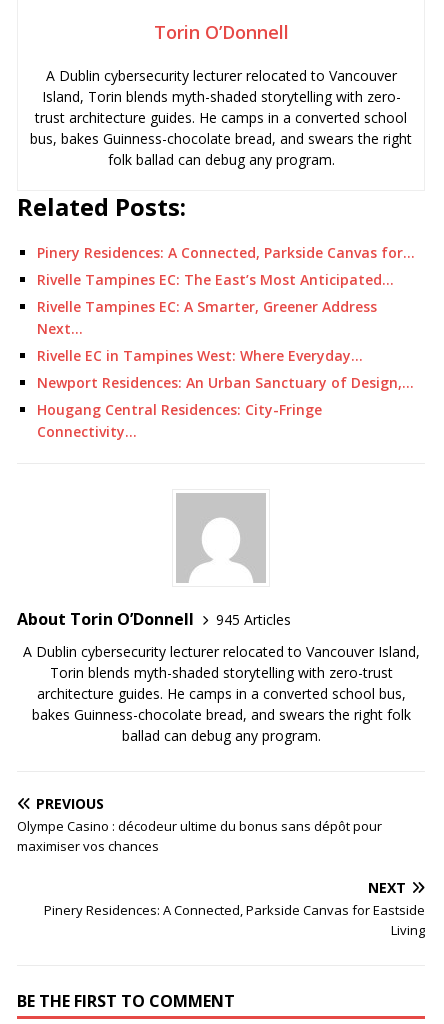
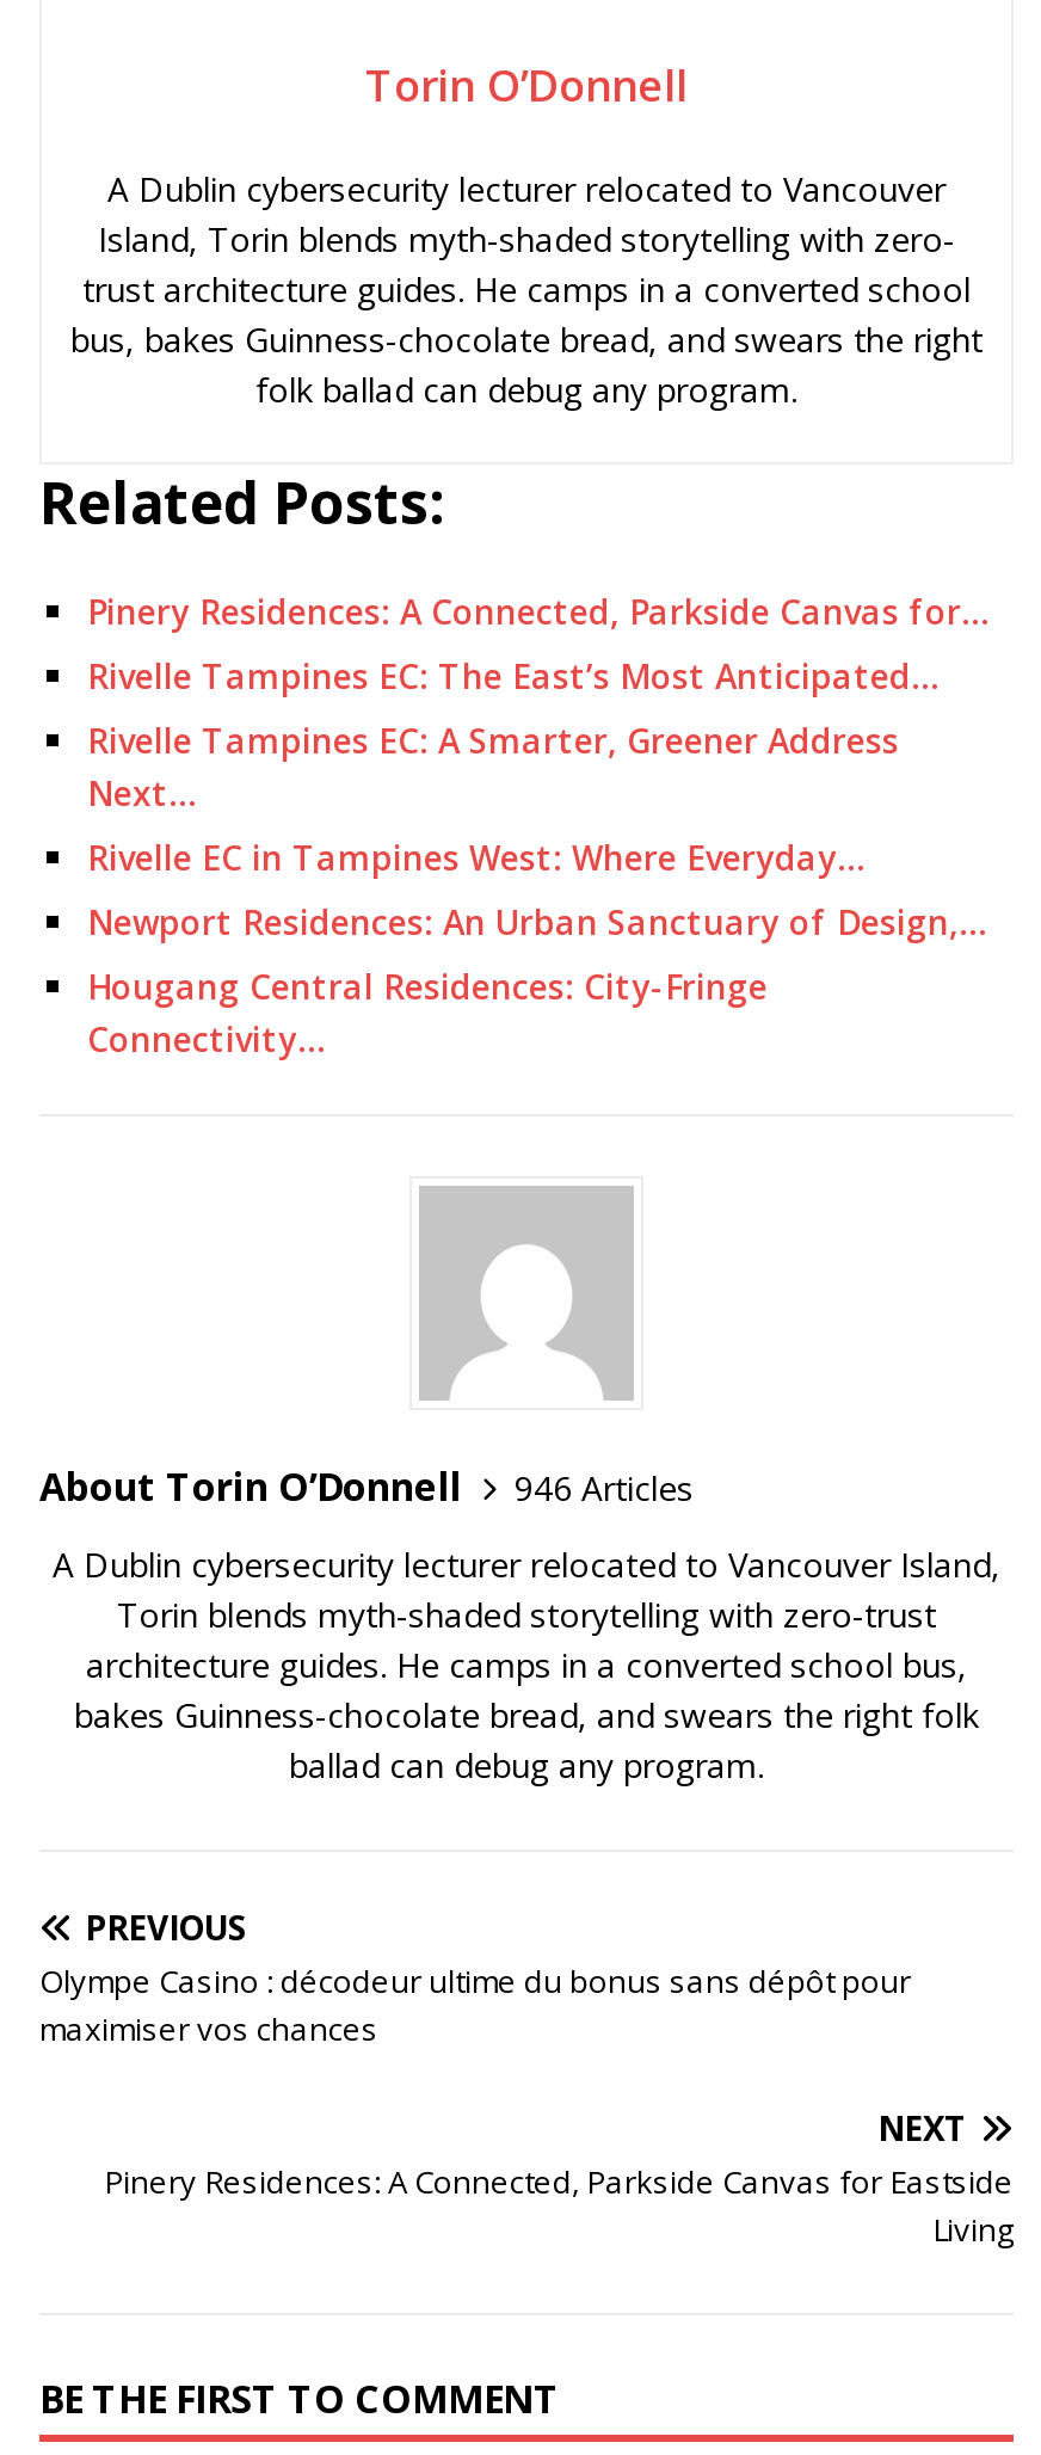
- About Torin O’Donnell 945 Articles
+ About Torin O’Donnell 946 Articles
